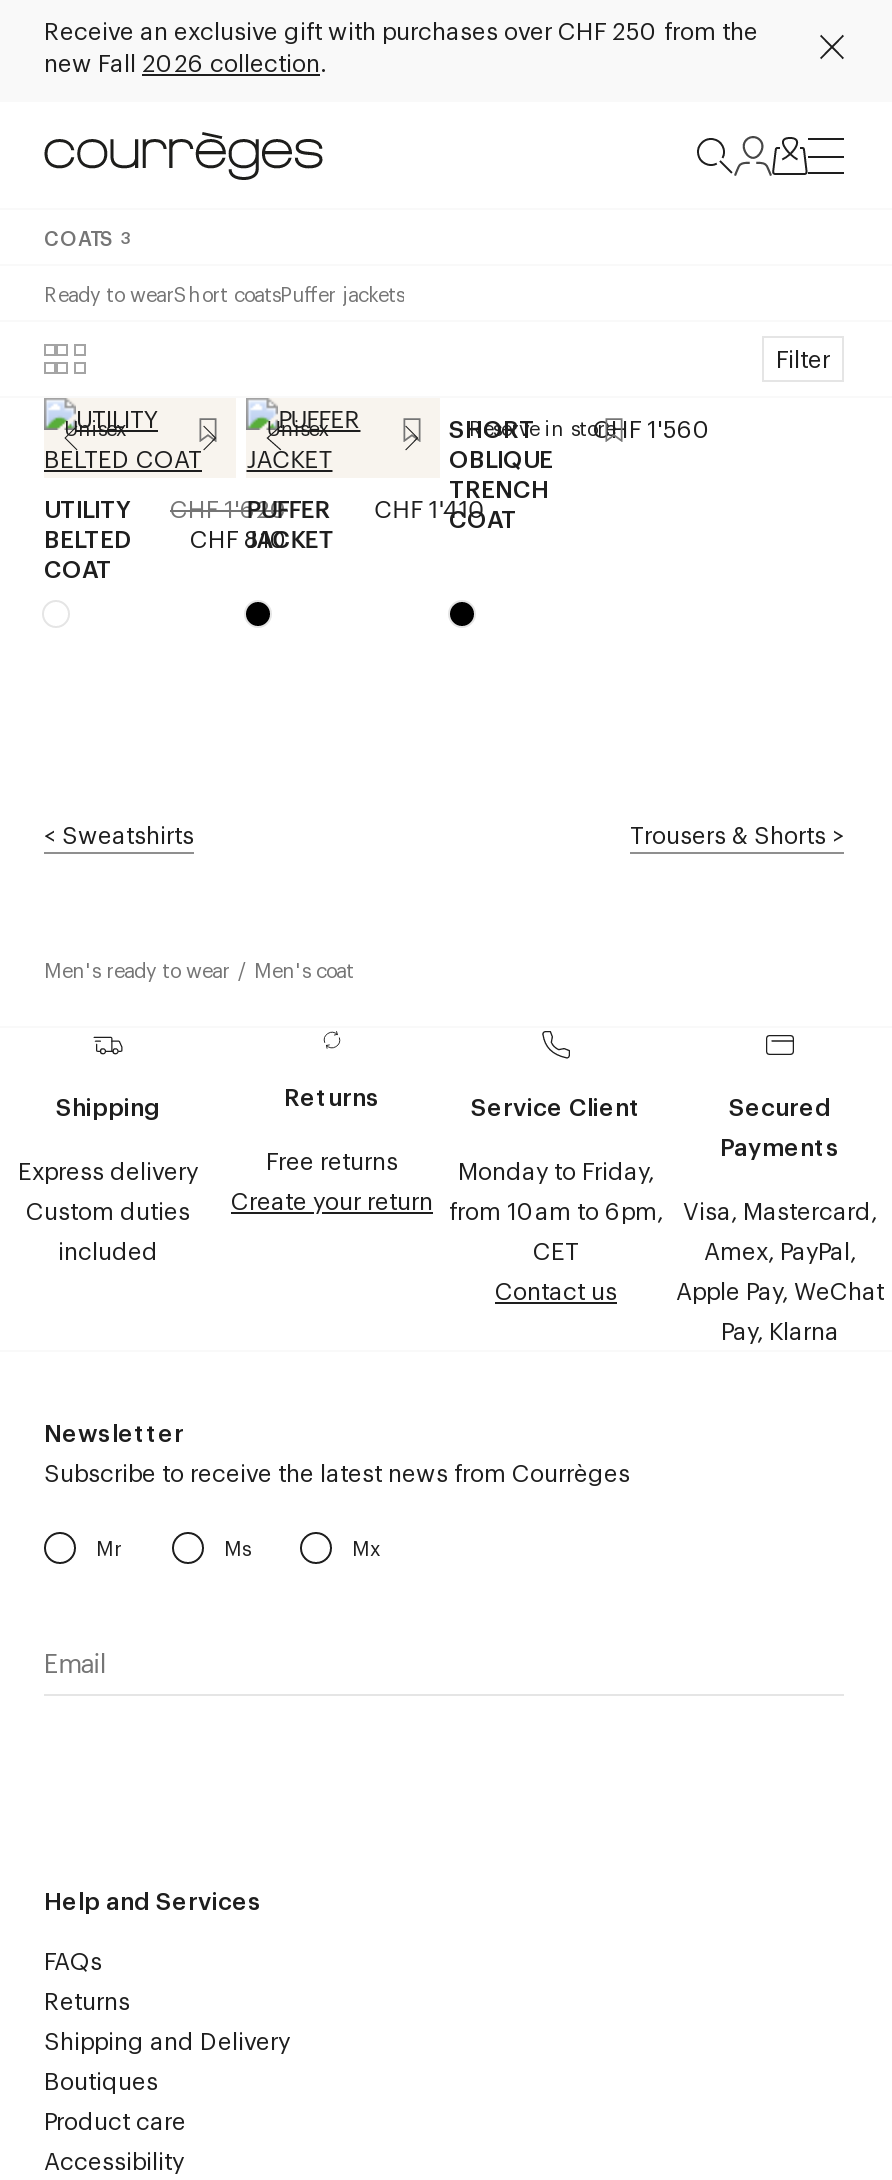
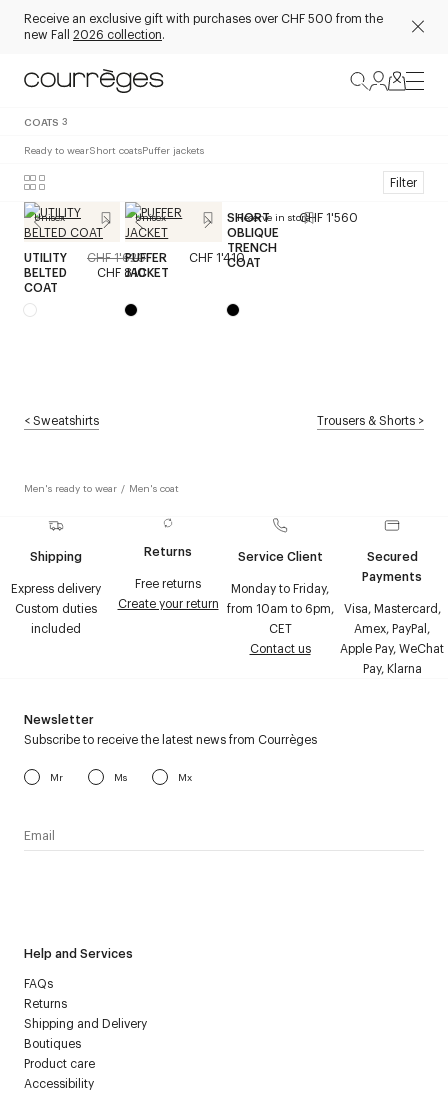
- Receive an exclusive gift with purchases over CHF 250 from the
+ Receive an exclusive gift with purchases over CHF 500 from the
